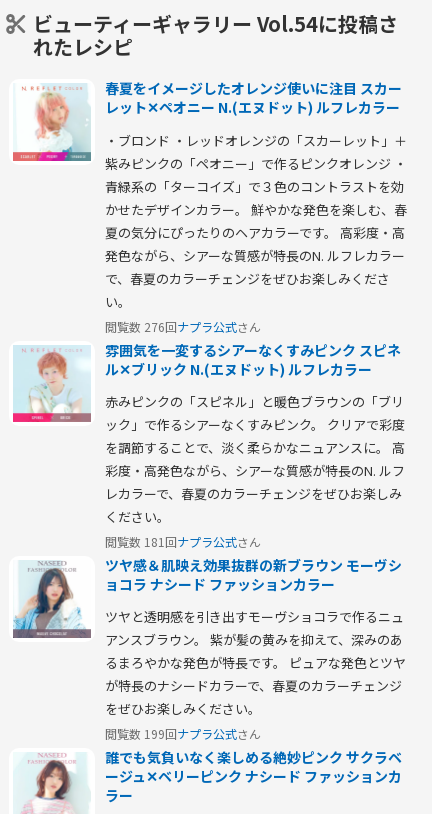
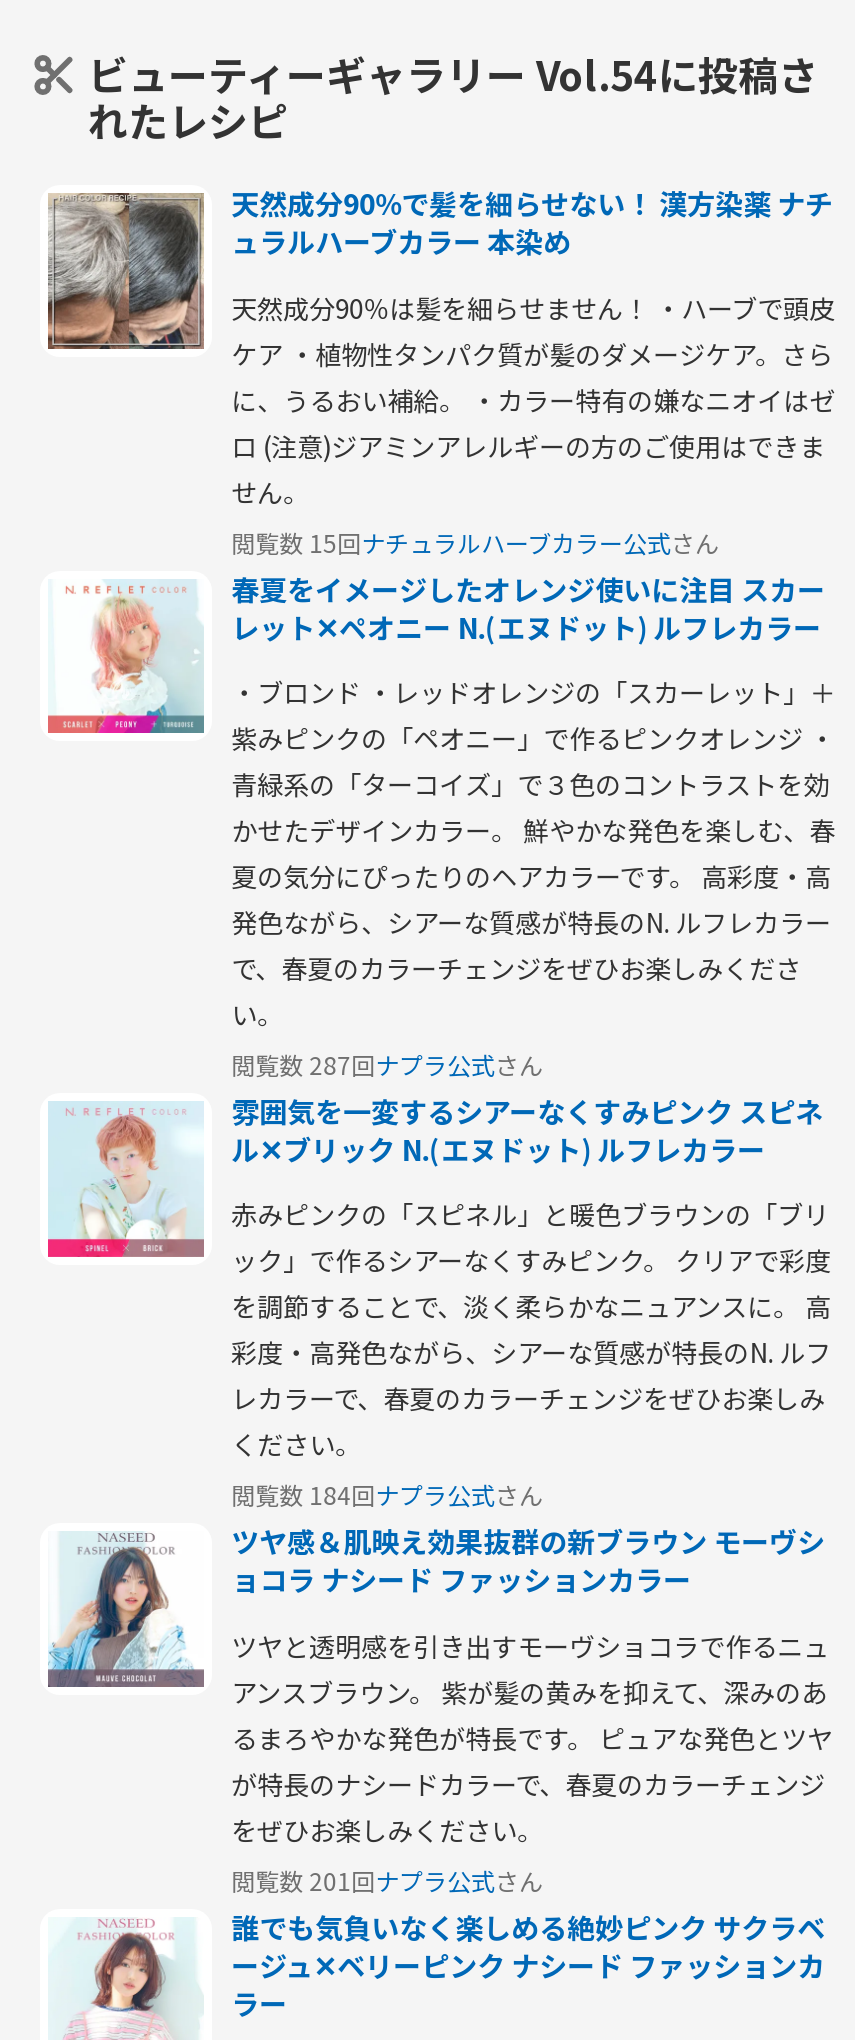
+ [image]
+ 天然成分90%で髪を細らせない！ 漢方染薬 ナチ
+ ュラルハーブカラー 本染め
+ 天然成分90％は髪を細らせません！ ・ハーブで頭皮
+ ケア ・植物性タンパク質が髪のダメージケア。さら
+ に、うるおい補給。 ・カラー特有の嫌なニオイはゼ
+ ロ (注意)ジアミンアレルギーの方のご使用はできま
+ せん。
+ 閲覧数 15回ナチュラルハーブカラー公式さん

- 閲覧数 276回ナプラ公式さん
+ 閲覧数 287回ナプラ公式さん

- 閲覧数 181回ナプラ公式さん
+ 閲覧数 184回ナプラ公式さん

- 閲覧数 199回ナプラ公式さん
+ 閲覧数 201回ナプラ公式さん
